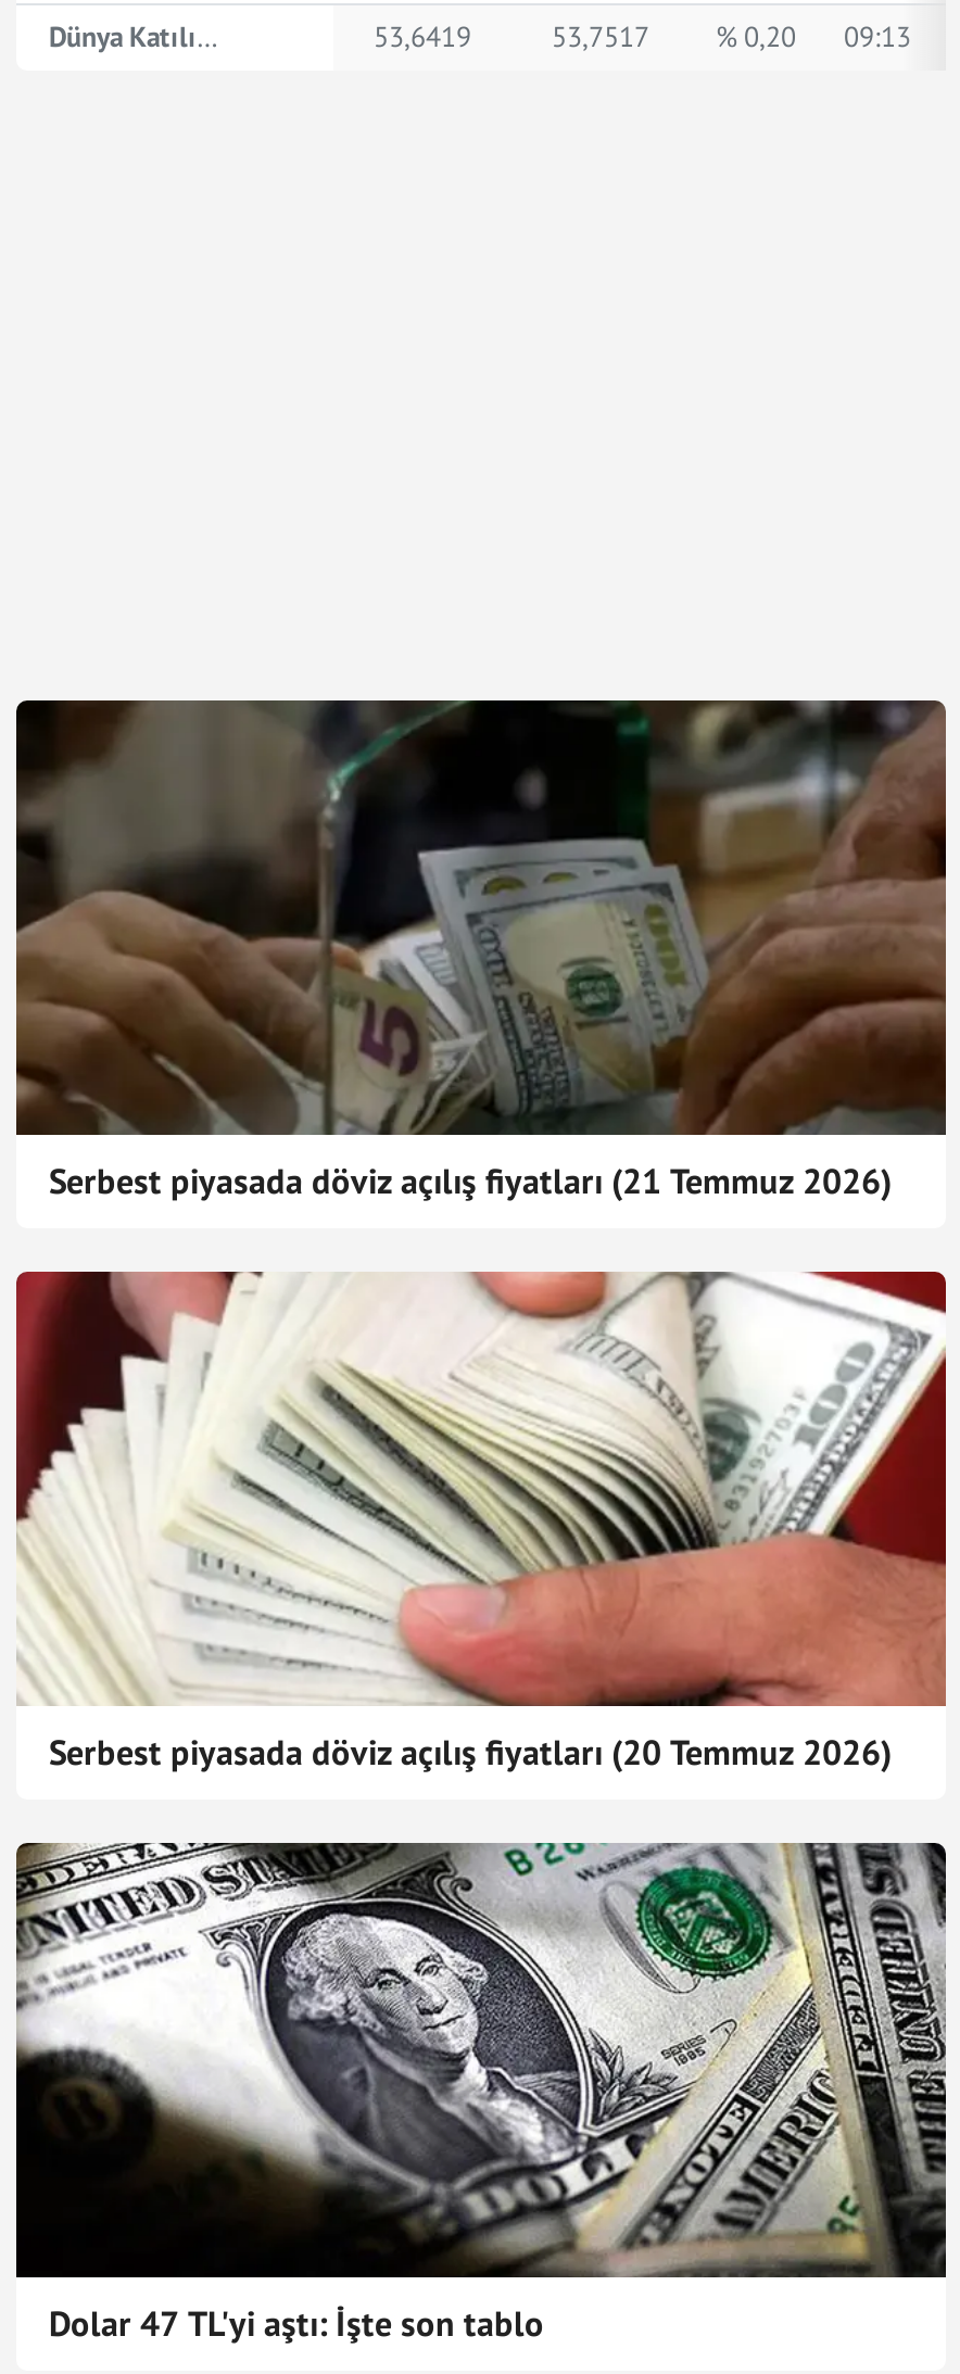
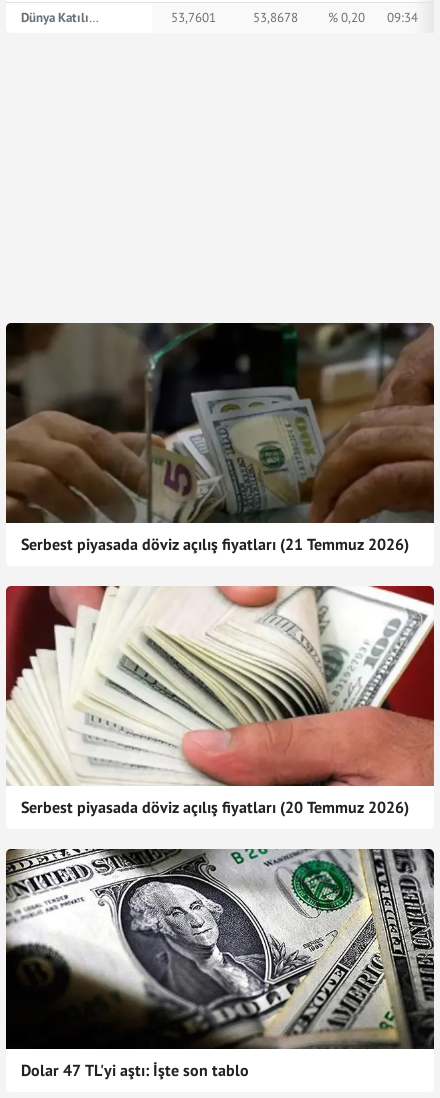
- 53,6419
+ 53,7601

- 53,7517
+ 53,8678

- 09:13
+ 09:34
